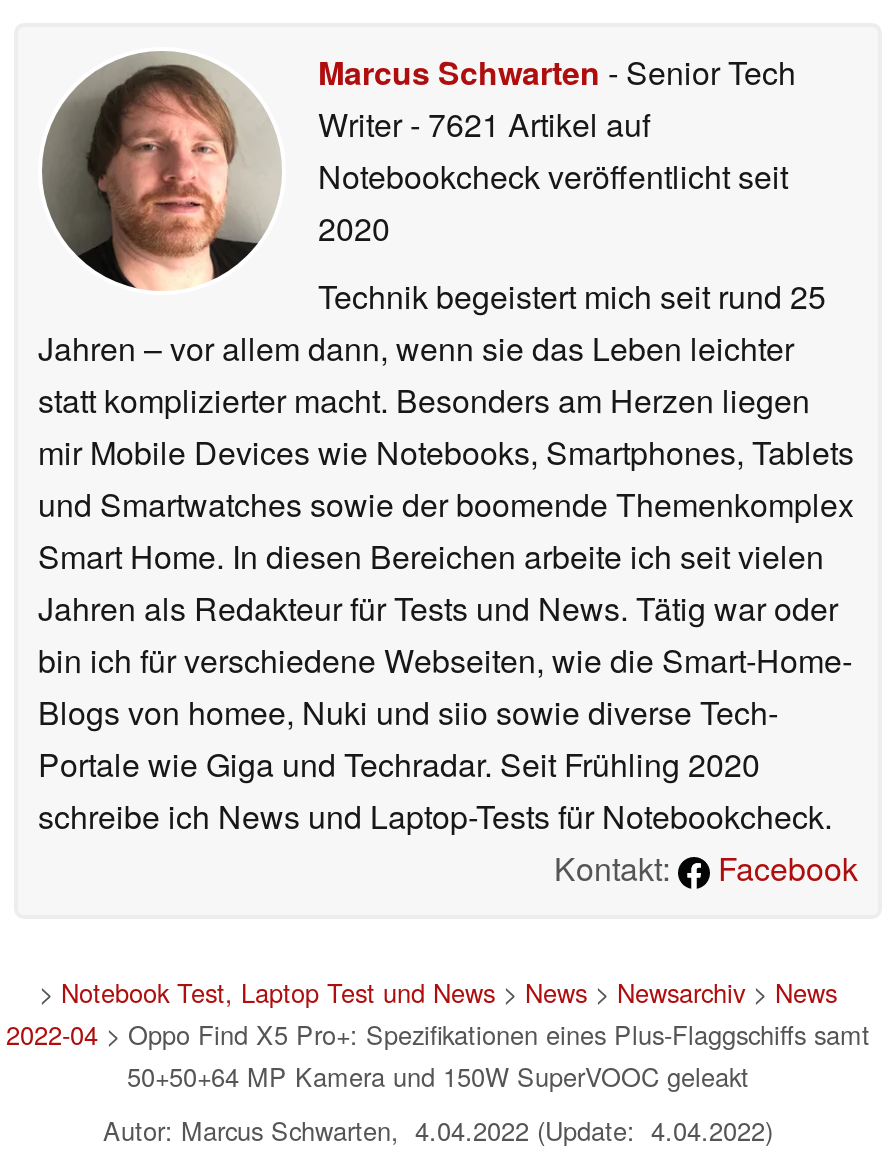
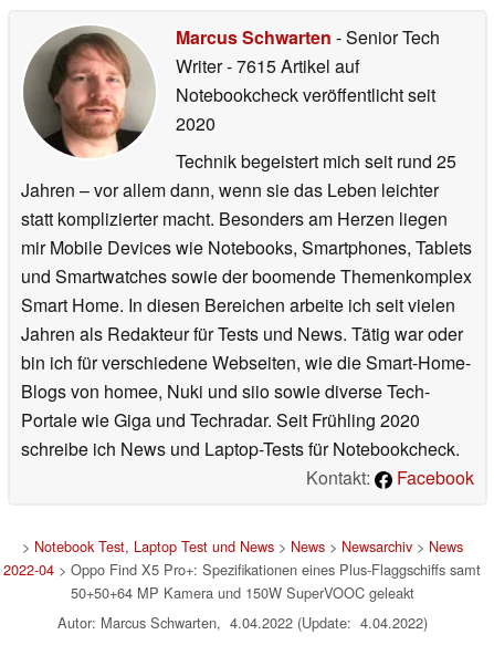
- Writer - 7621 Artikel auf
+ Writer - 7615 Artikel auf
